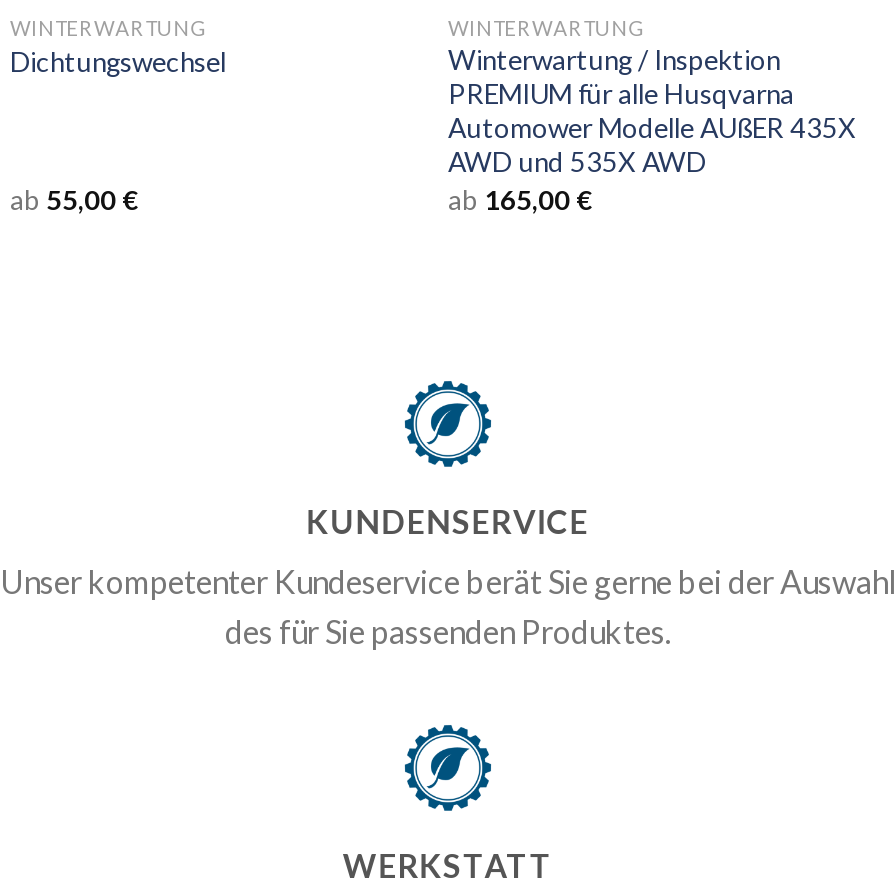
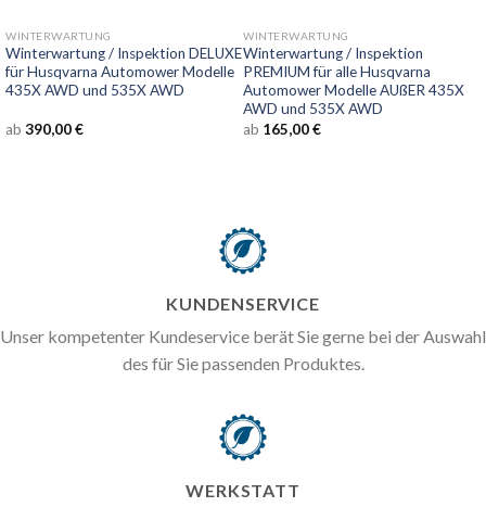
- Dichtungswechsel
+ Winterwartung / Inspektion DELUXE
+ für Husqvarna Automower Modelle
+ 435X AWD und 535X AWD

- ab 55,00 €
+ ab 390,00 €
